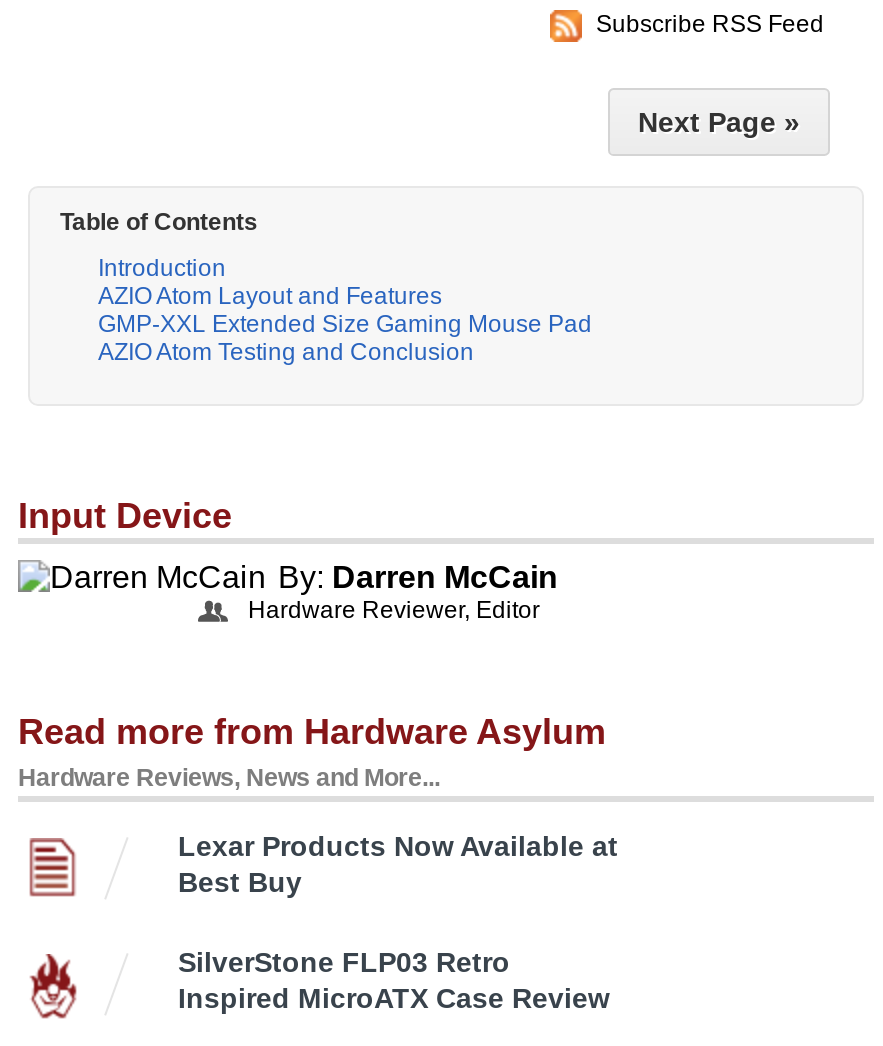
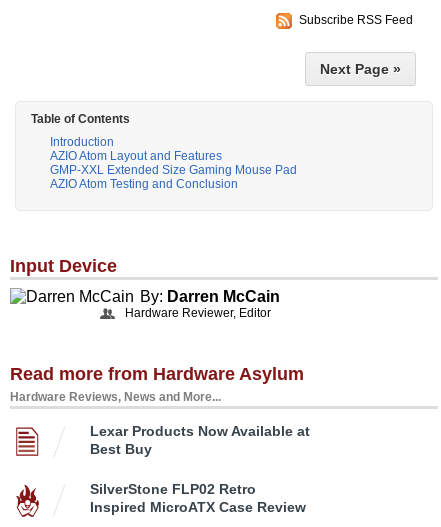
- SilverStone FLP03 Retro
+ SilverStone FLP02 Retro
